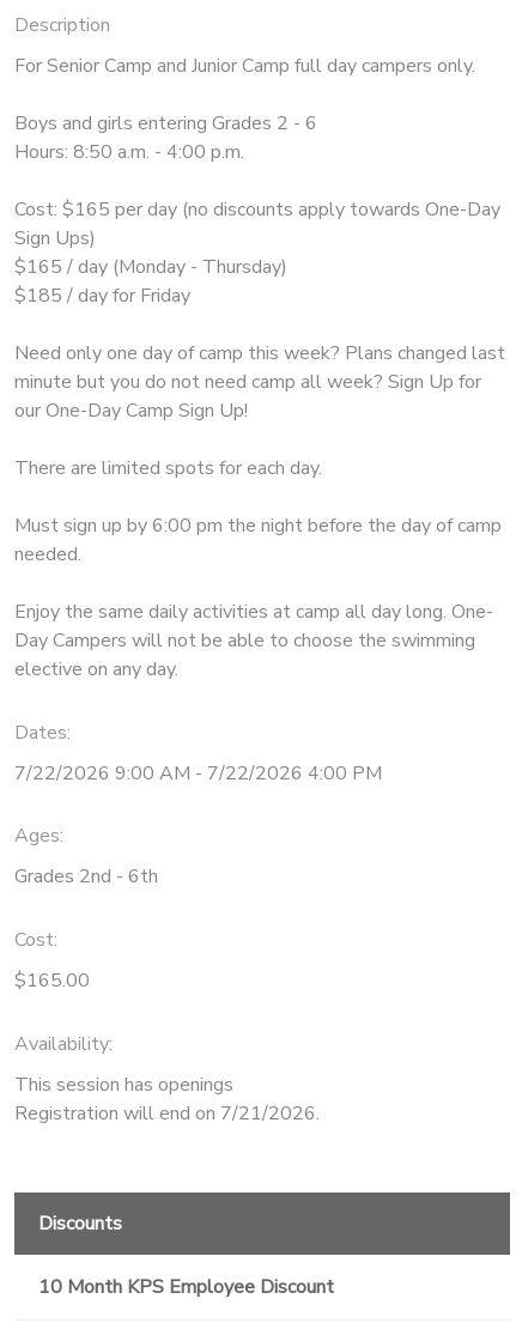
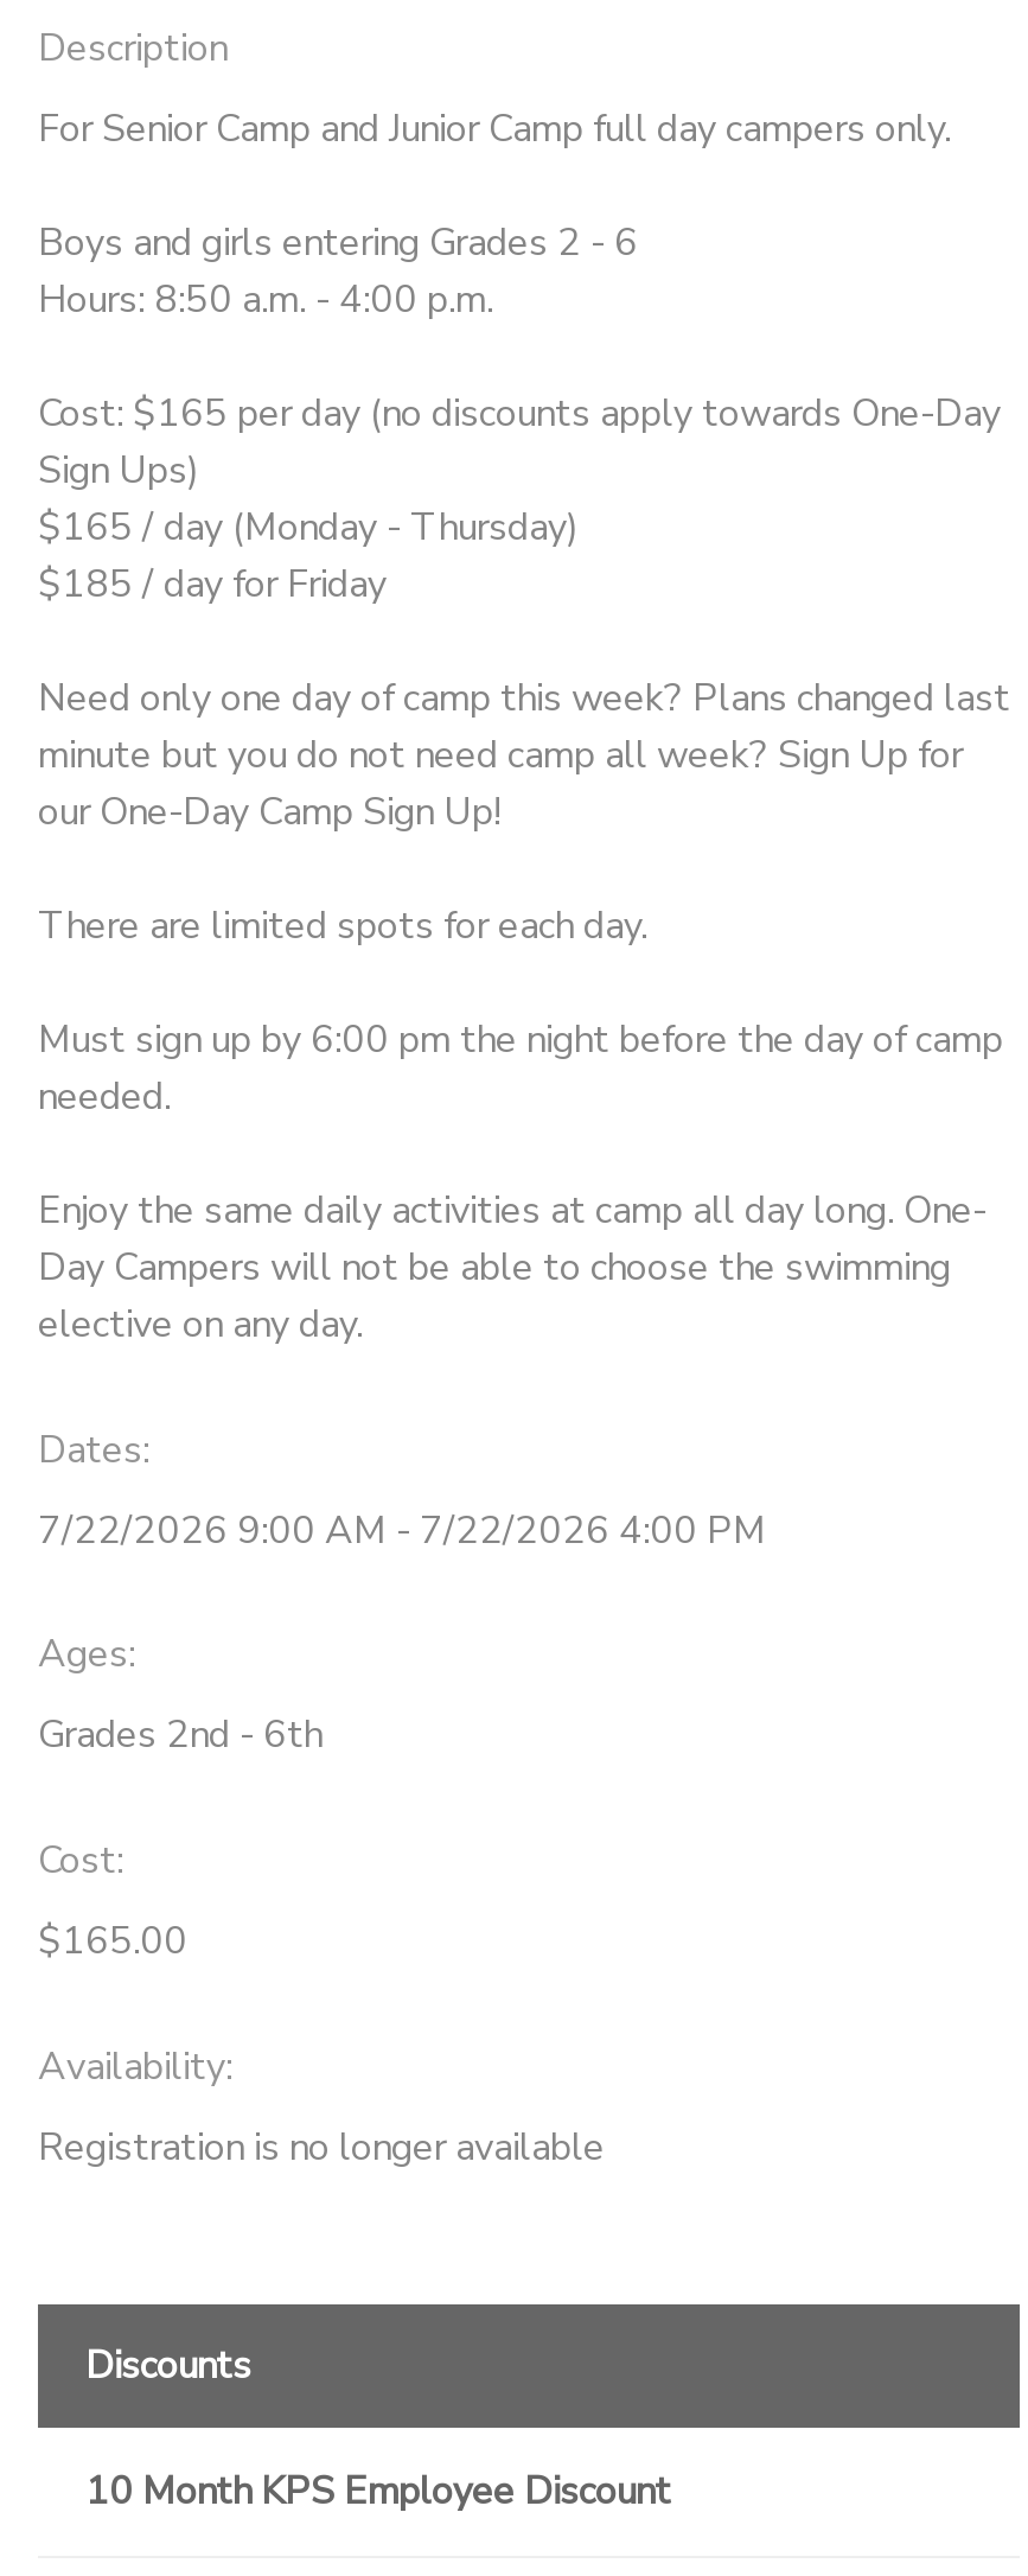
- This session has openings
- Registration will end on 7/21/2026.
+ Registration is no longer available
